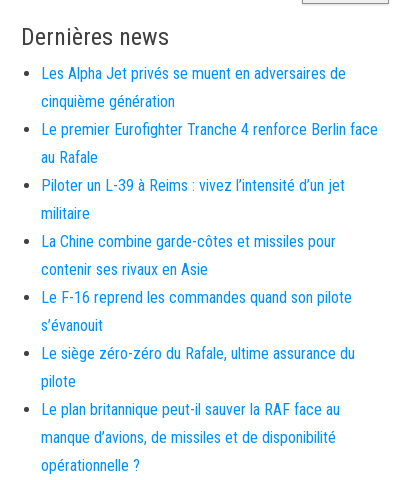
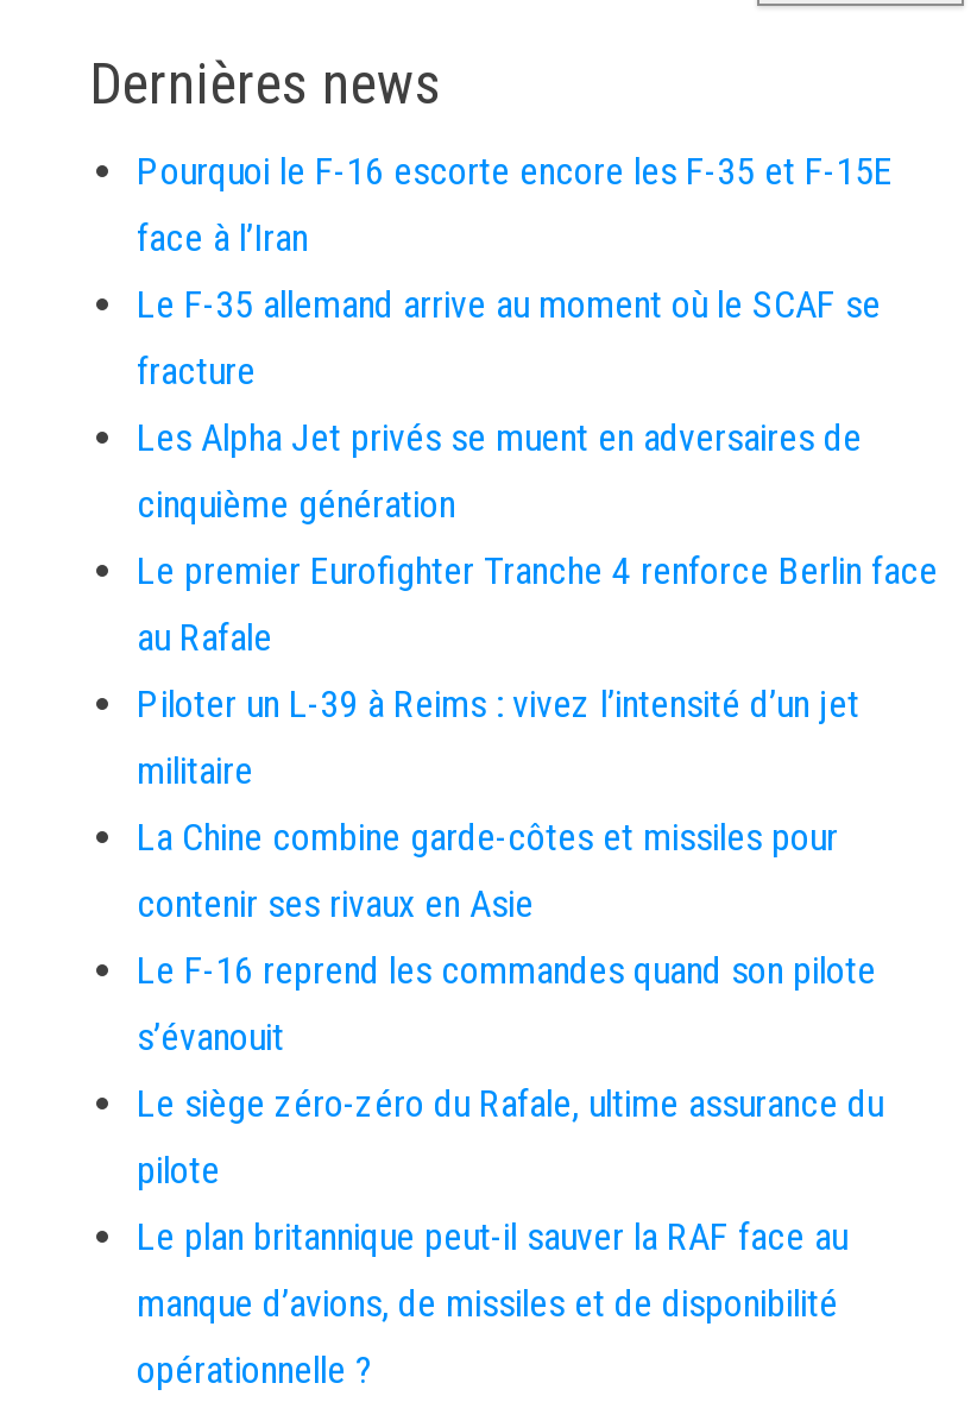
+ Pourquoi le F-16 escorte encore les F-35 et F-15E
+ face à l’Iran
+ Le F-35 allemand arrive au moment où le SCAF se
+ fracture
